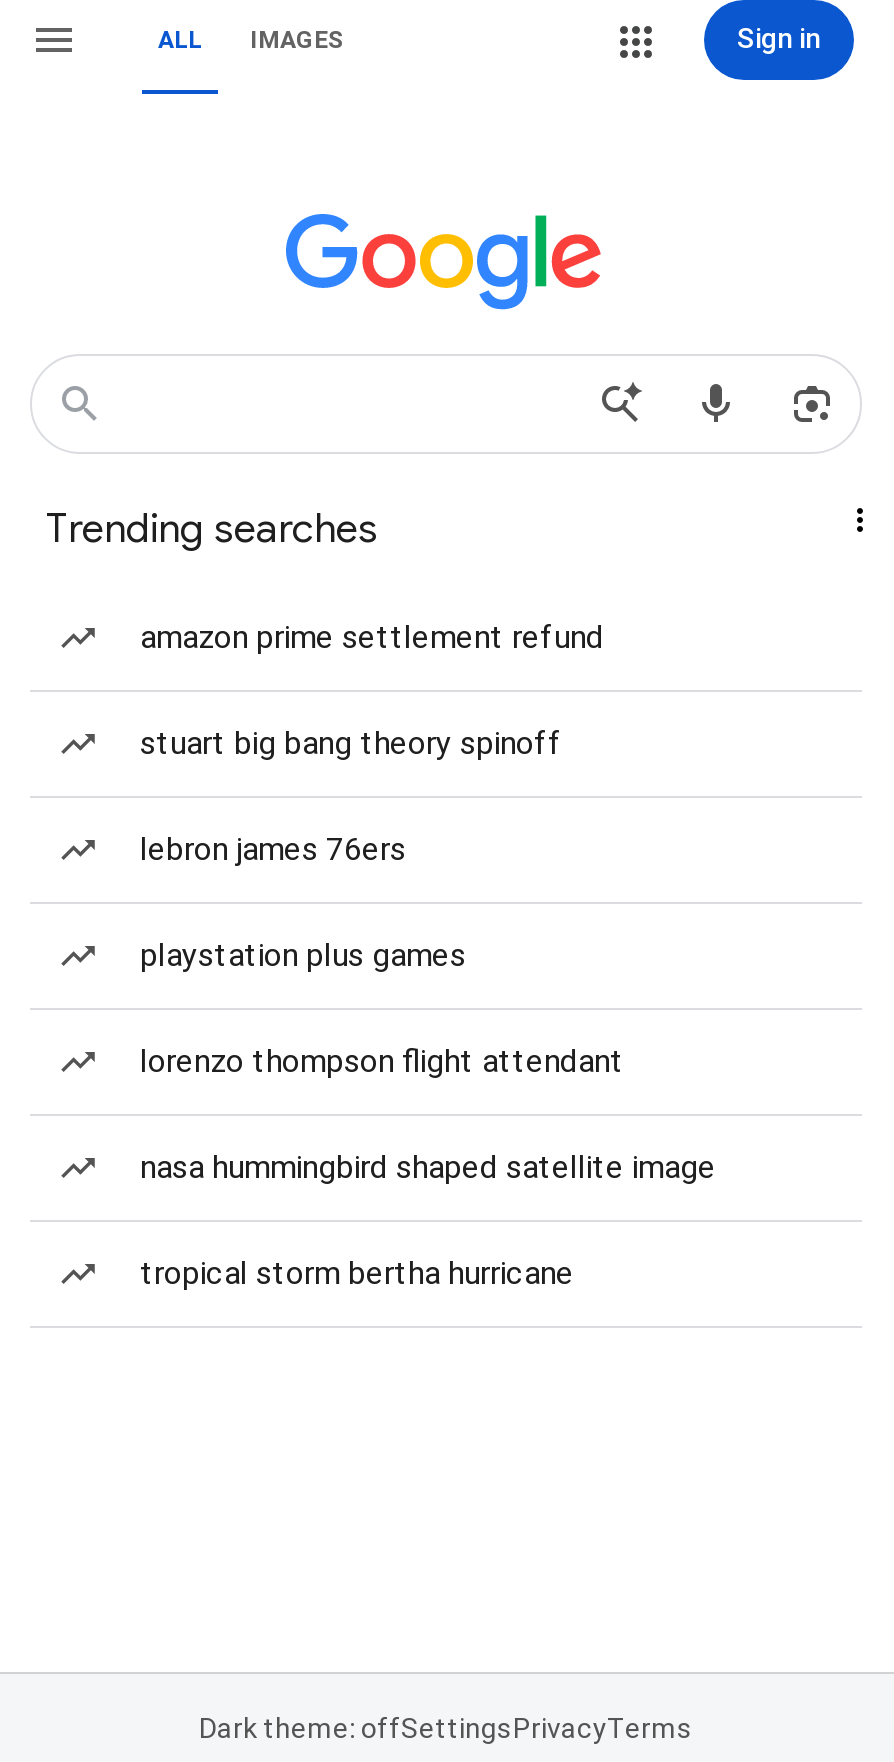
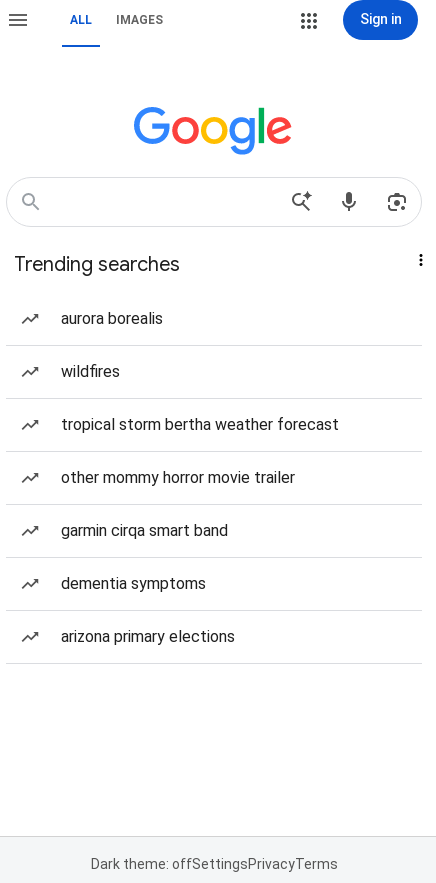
- amazon prime settlement refund
+ aurora borealis

- stuart big bang theory spinoff
+ wildfires

- lebron james 76ers
+ tropical storm bertha weather forecast

- playstation plus games
+ other mommy horror movie trailer

- lorenzo thompson flight attendant
+ garmin cirqa smart band

- nasa hummingbird shaped satellite image
+ dementia symptoms

- tropical storm bertha hurricane
+ arizona primary elections
